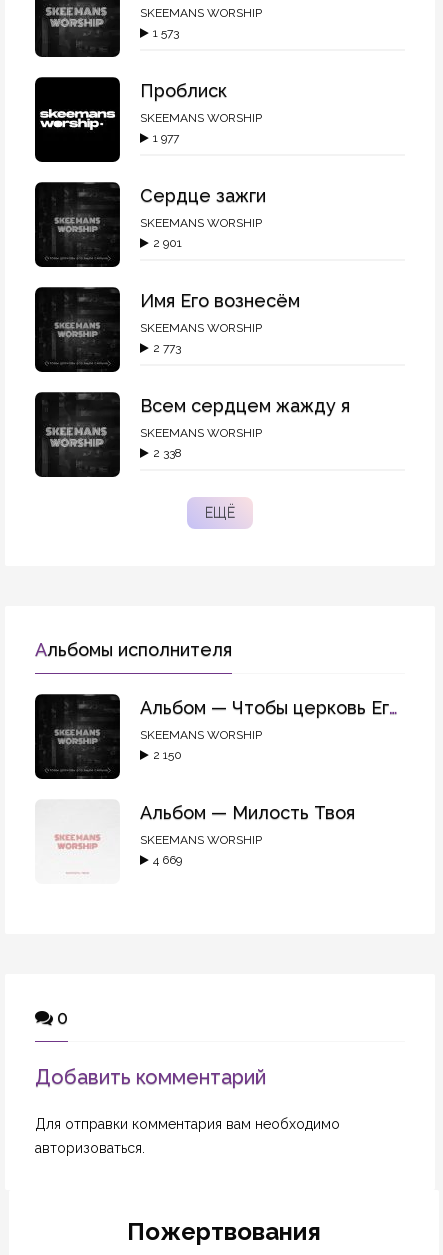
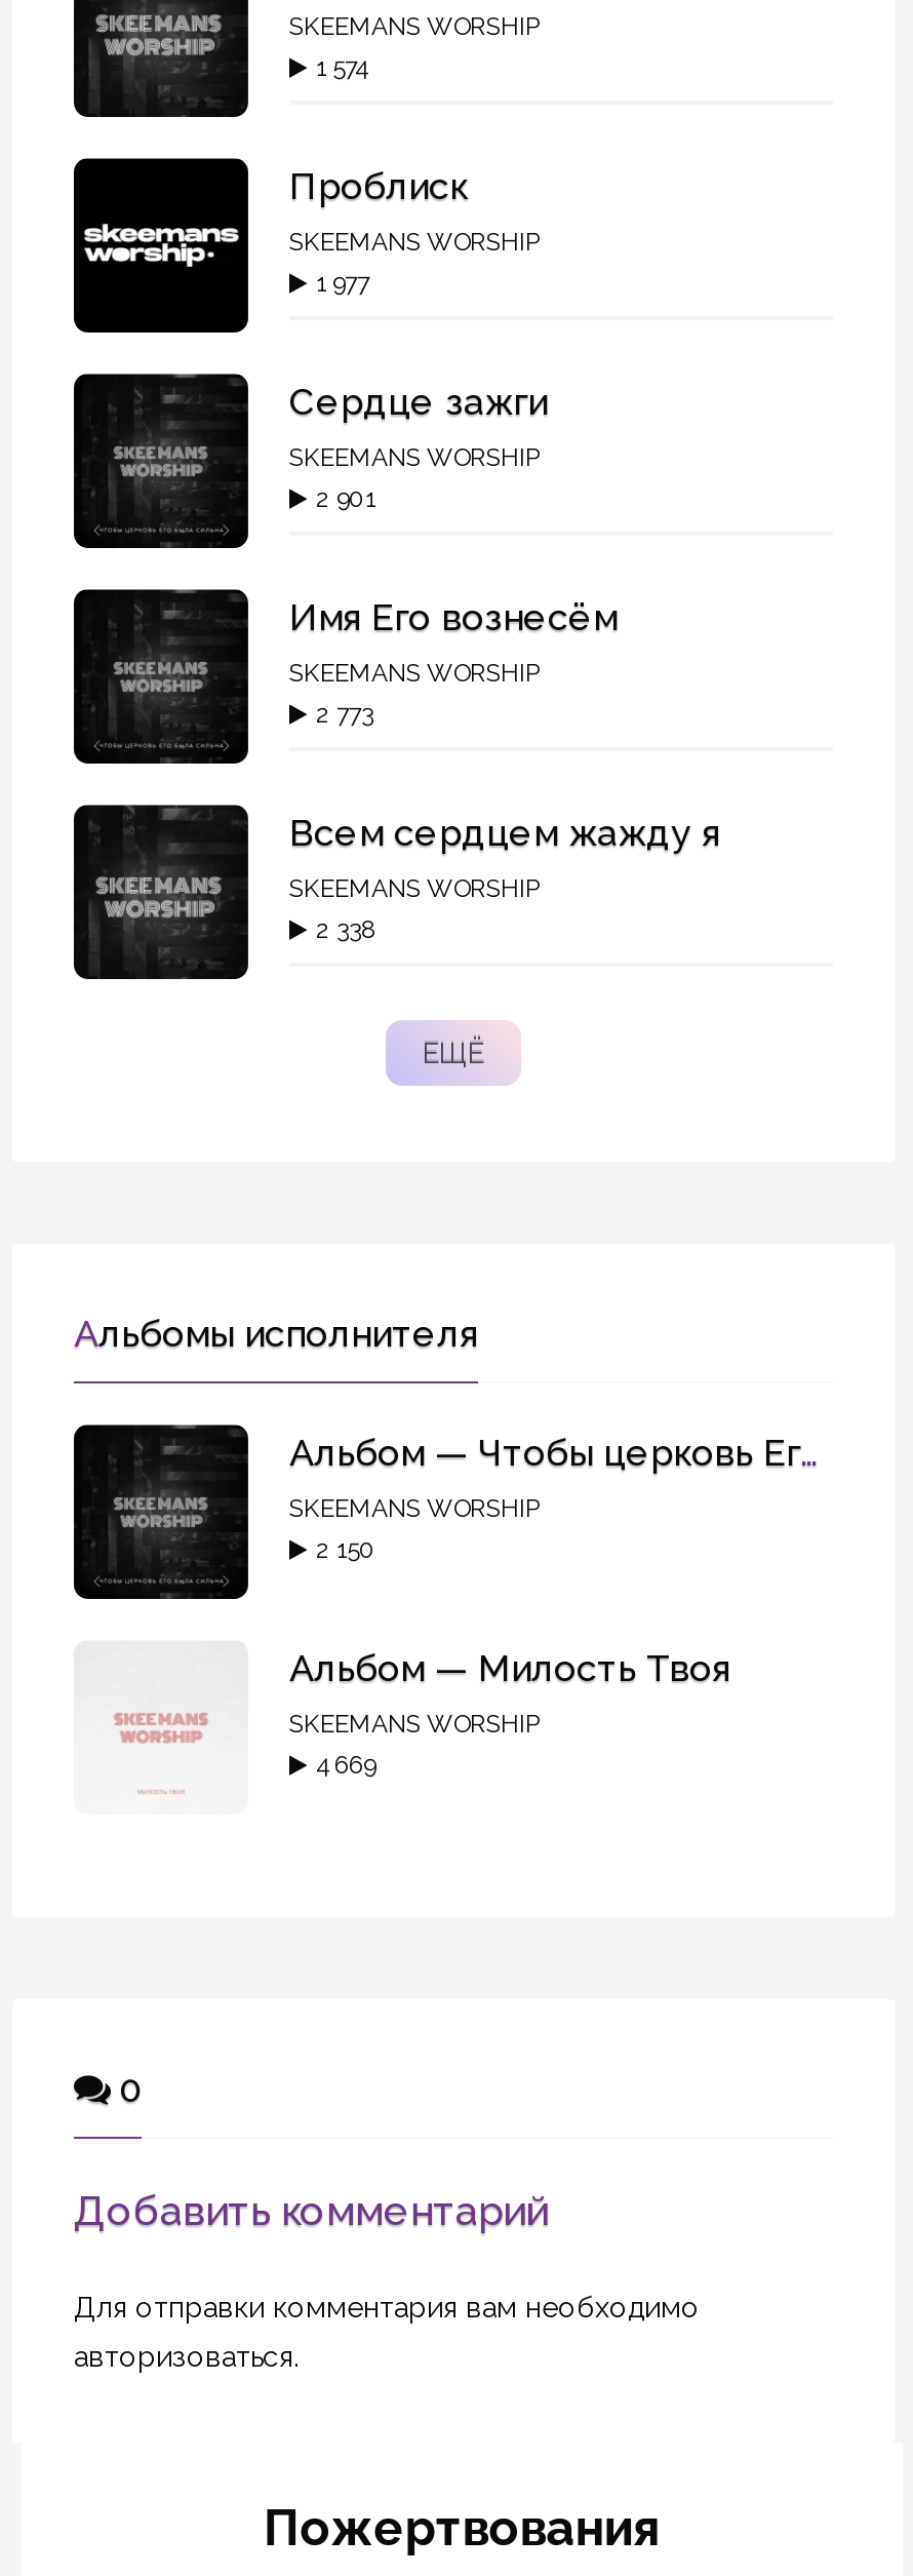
- 1 573
+ 1 574
